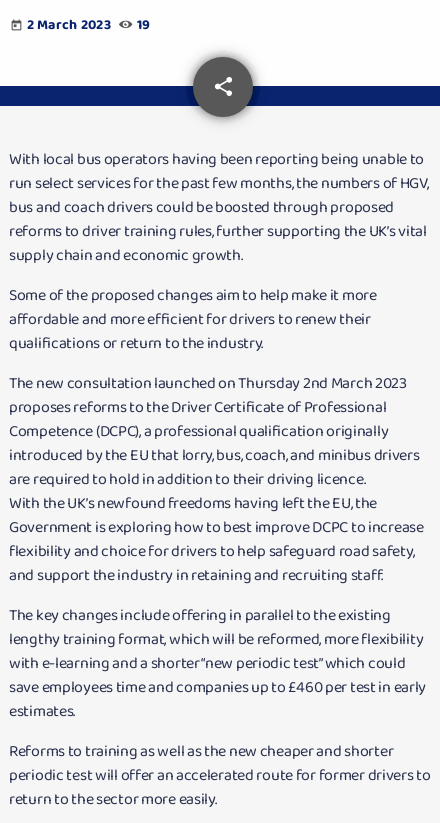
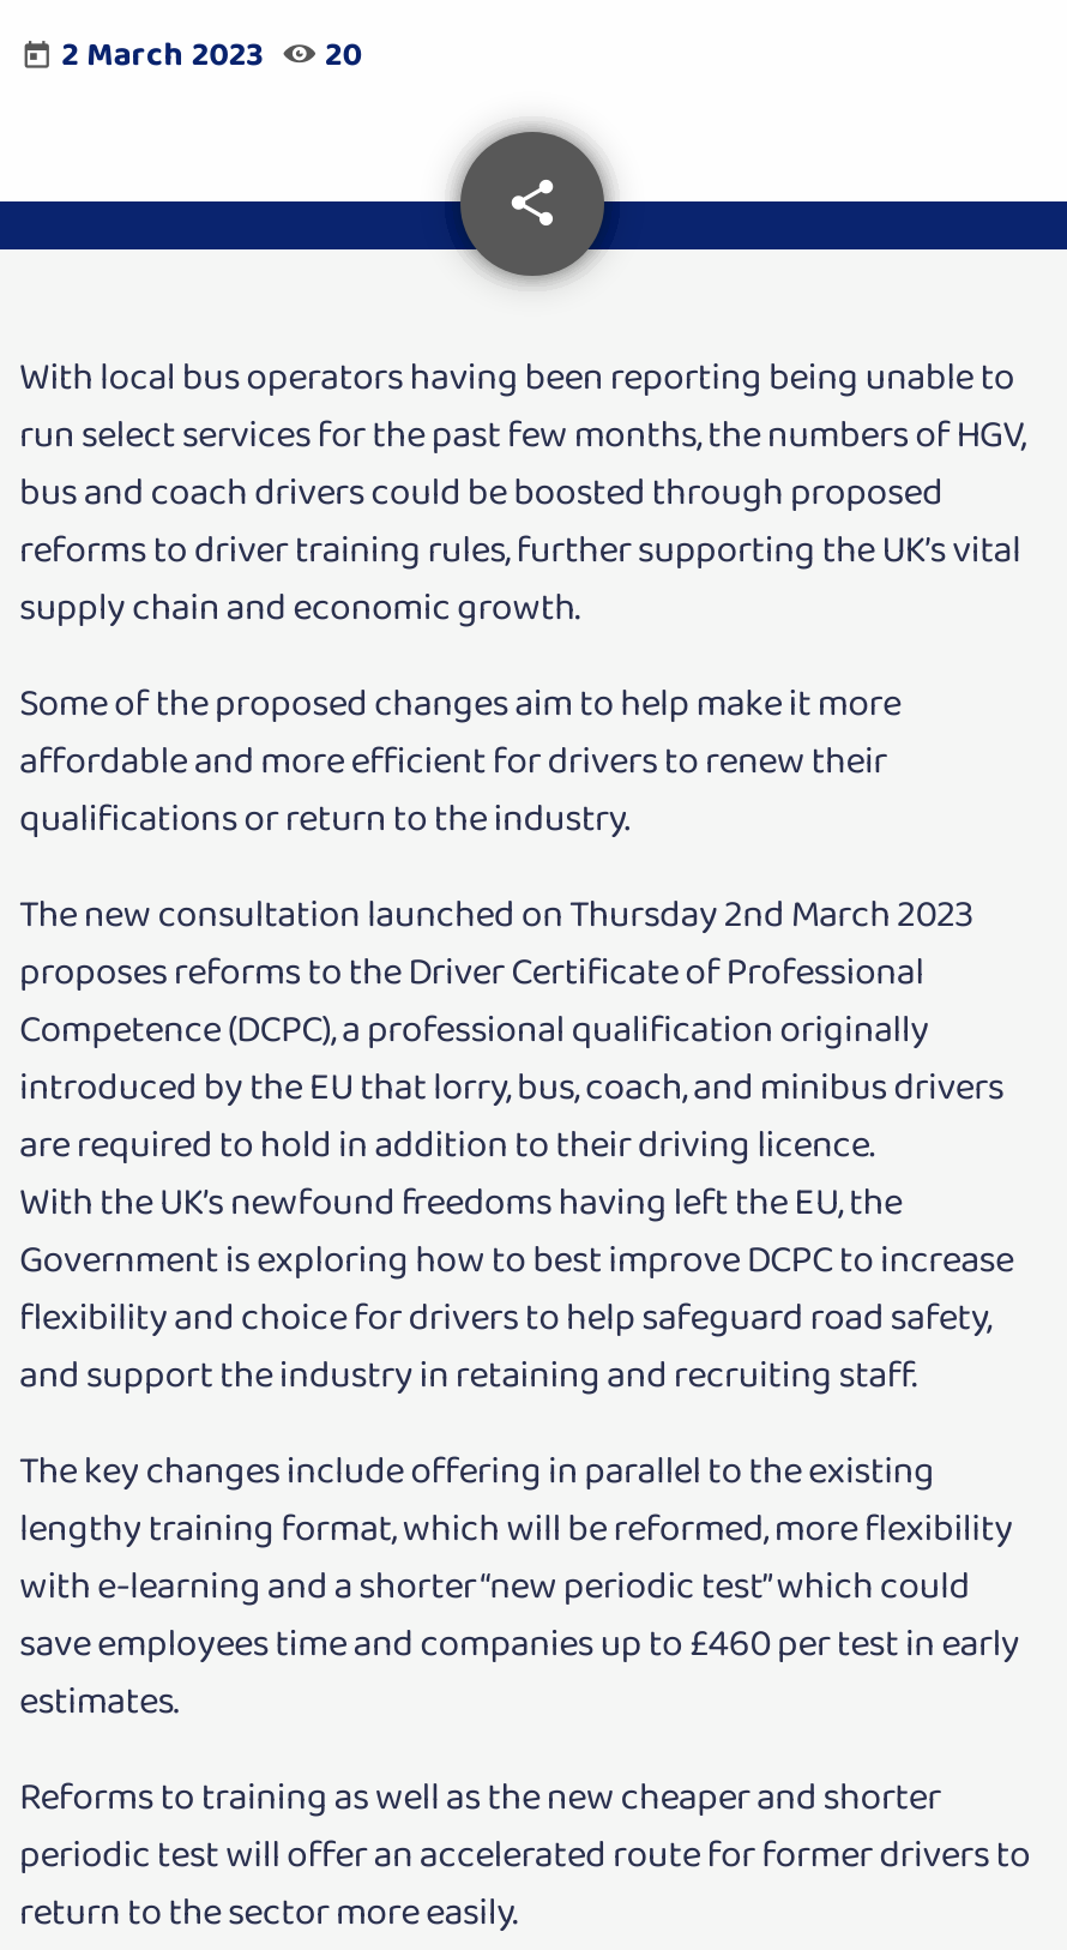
- 19
+ 20
